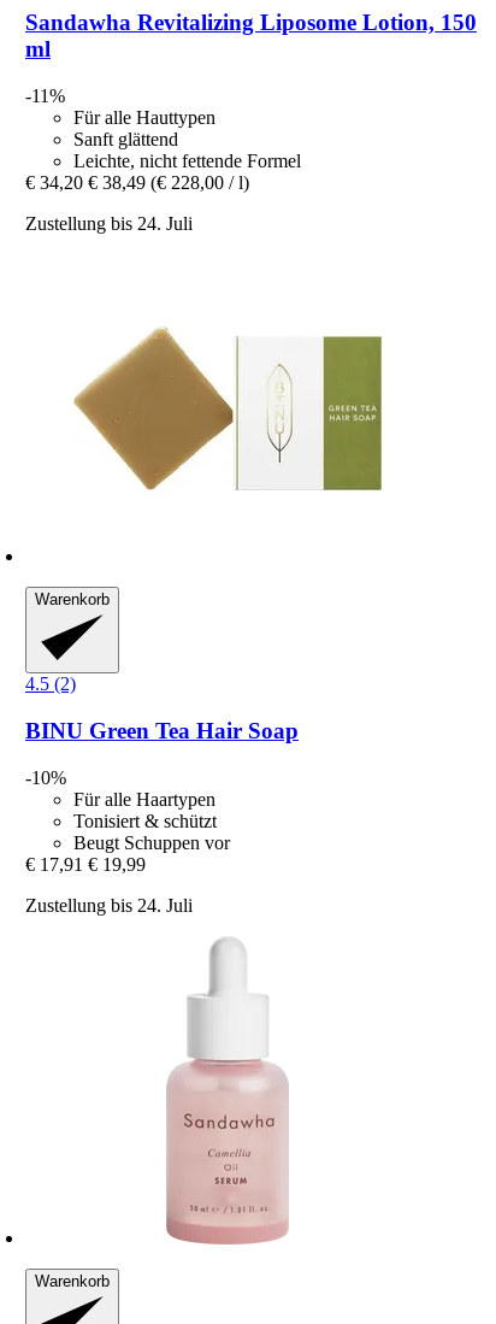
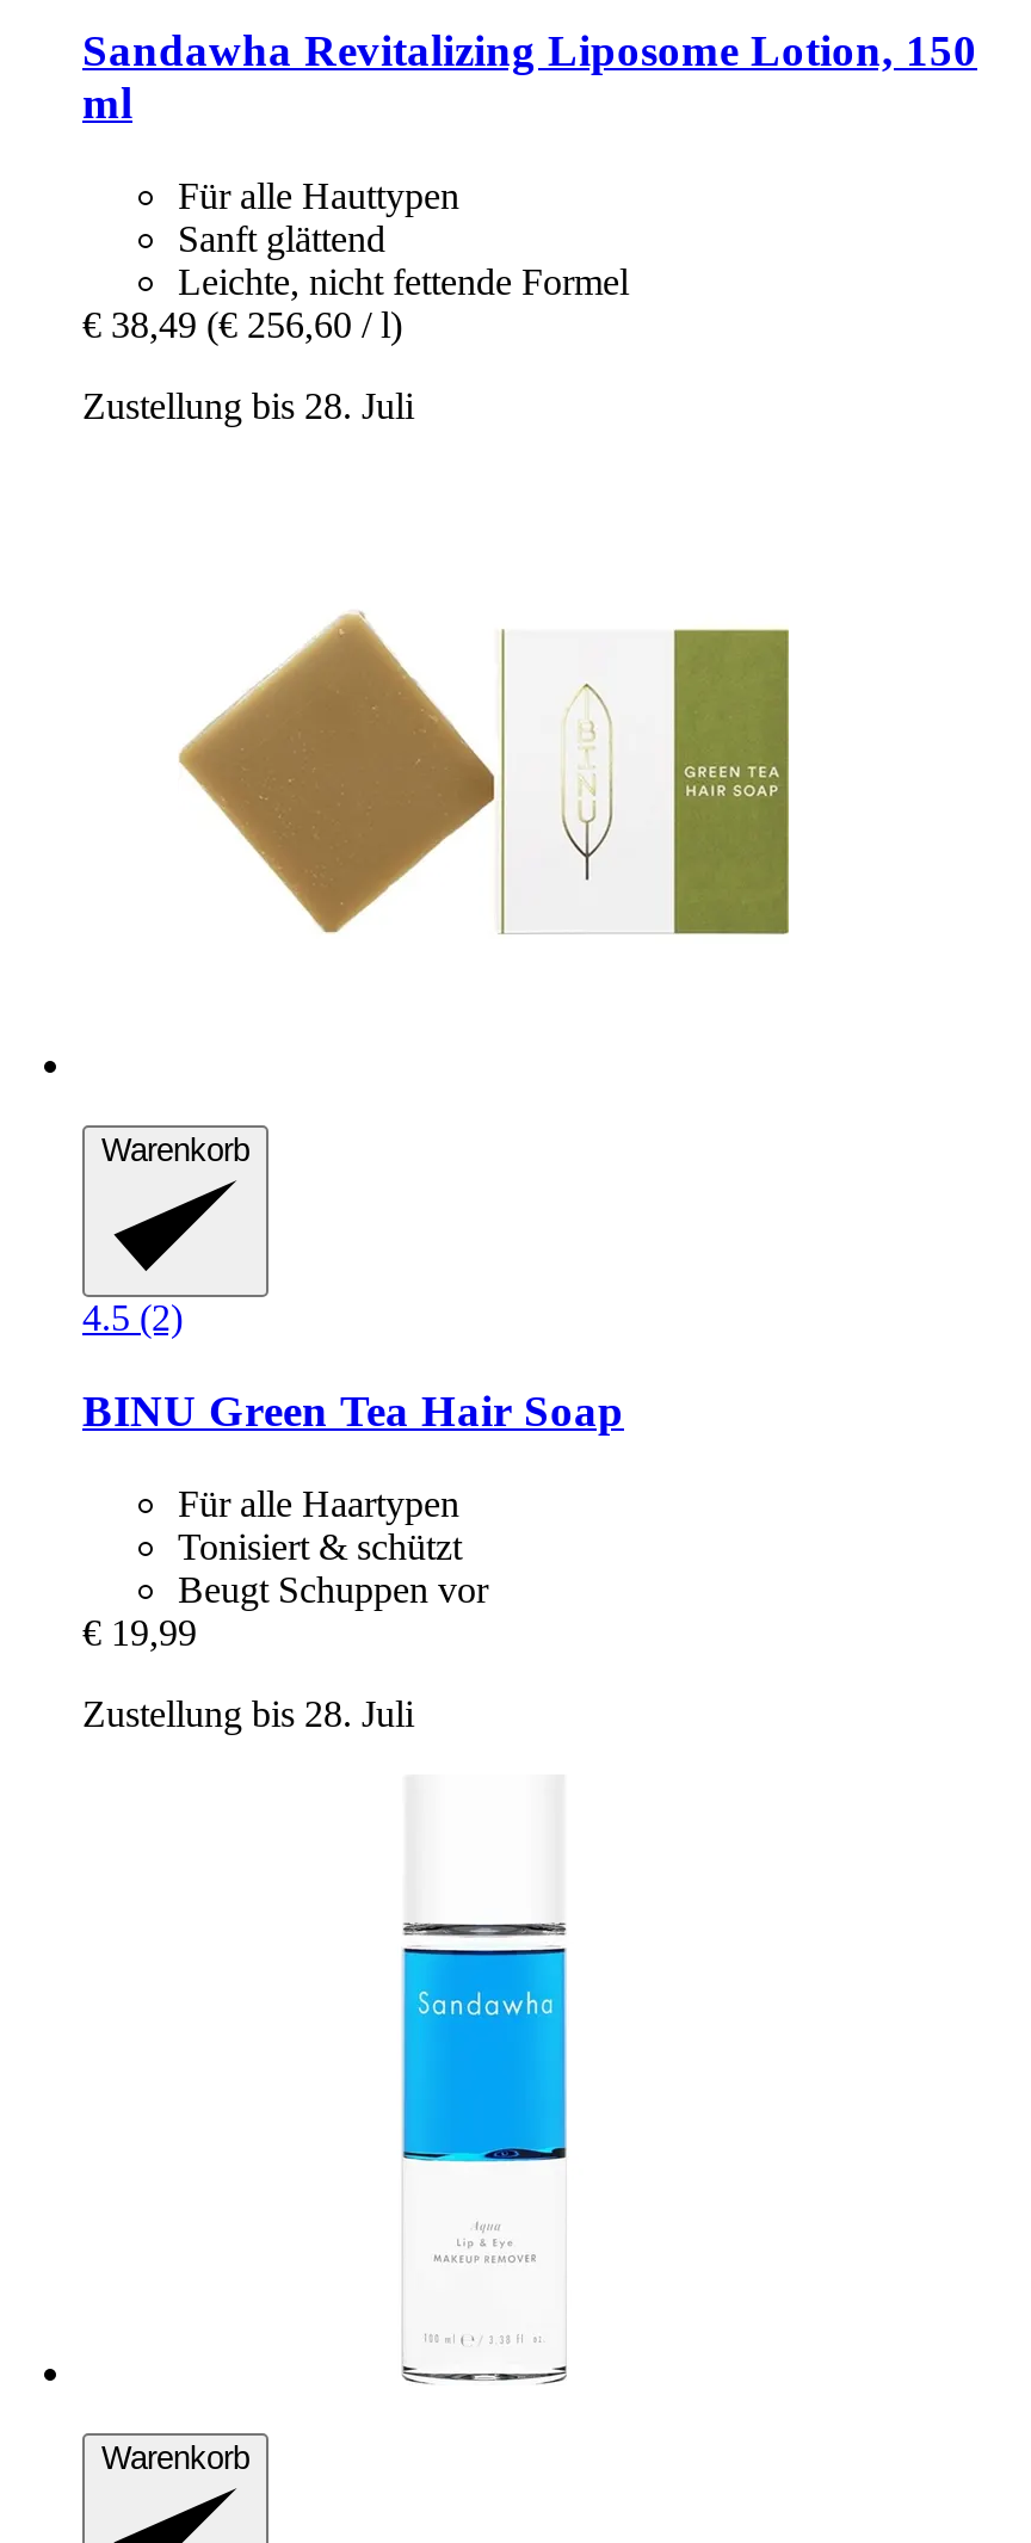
- -11%

- € 34,20 € 38,49 (€ 228,00 / l)
+ € 38,49 (€ 256,60 / l)

- Zustellung bis 24. Juli
+ Zustellung bis 28. Juli

- -10%

- € 17,91 € 19,99
+ € 19,99

- Zustellung bis 24. Juli
+ Zustellung bis 28. Juli

- [image]
+ [image]
